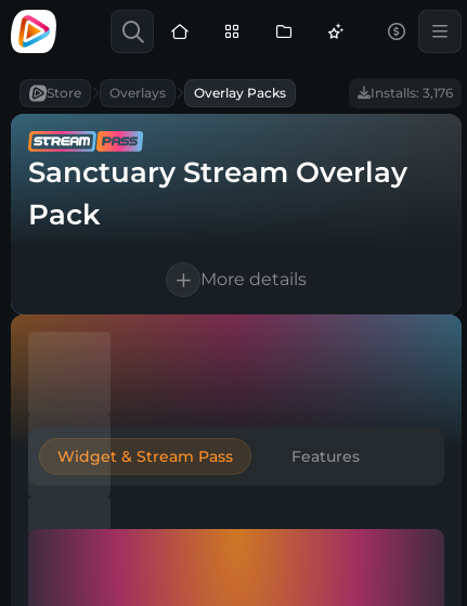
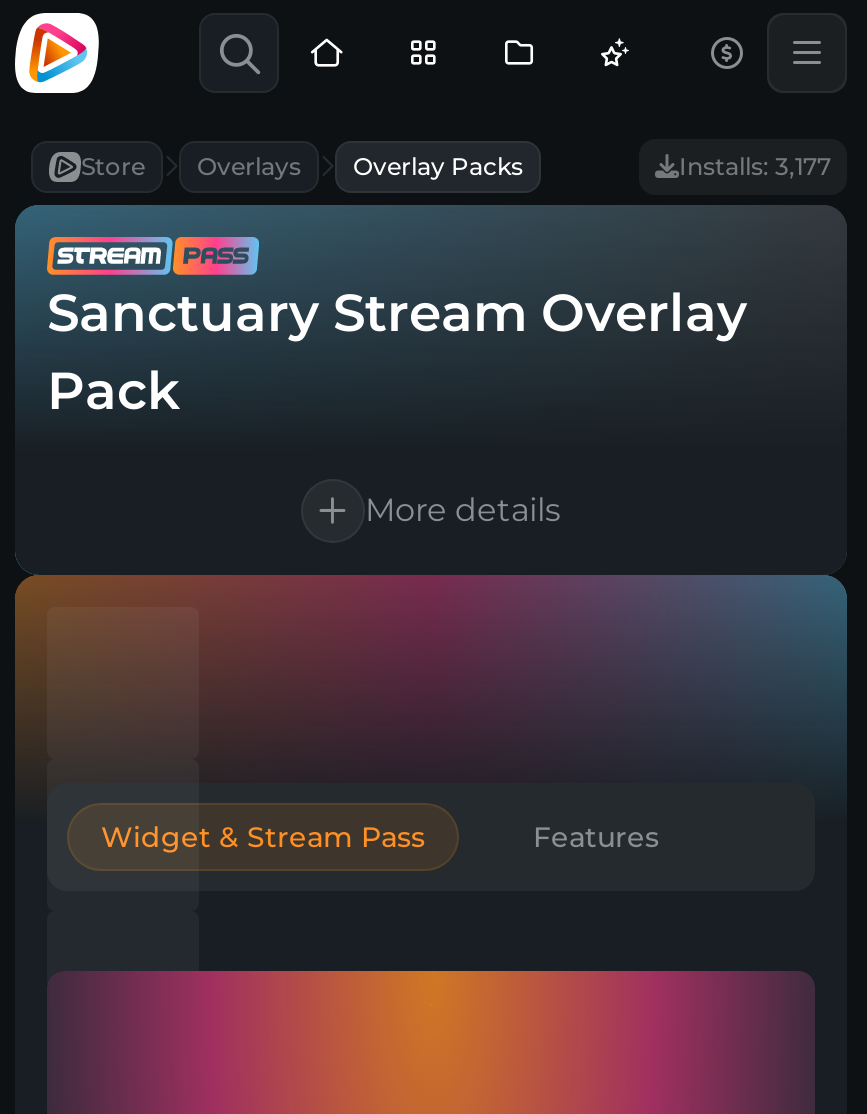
- Installs: 3,176
+ Installs: 3,177
